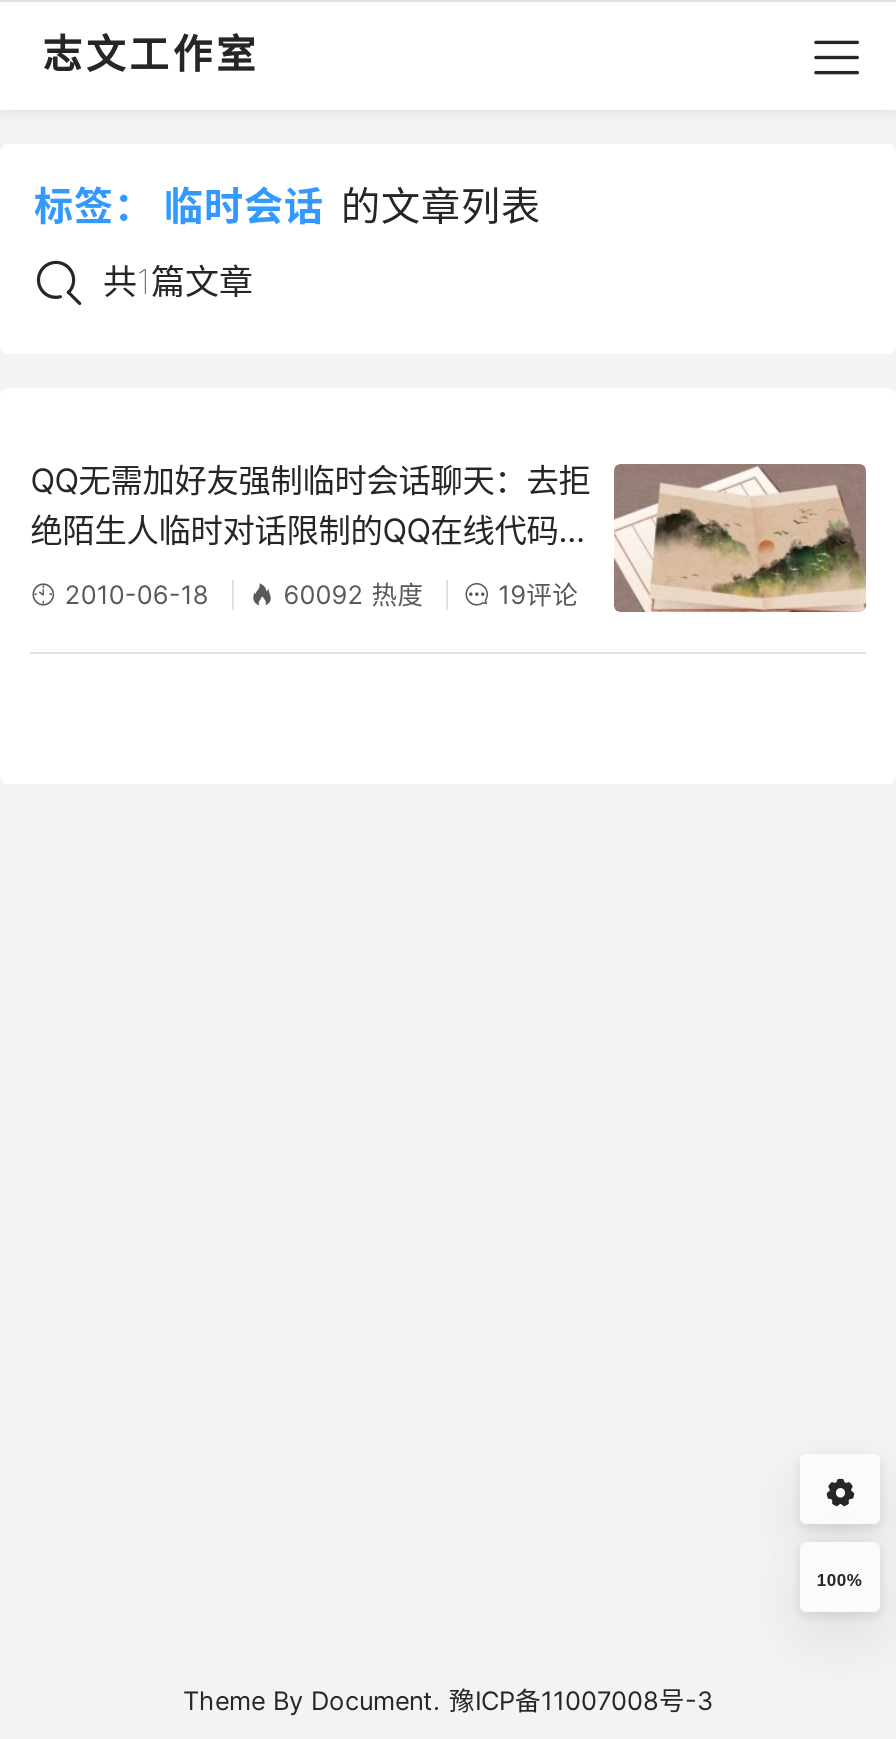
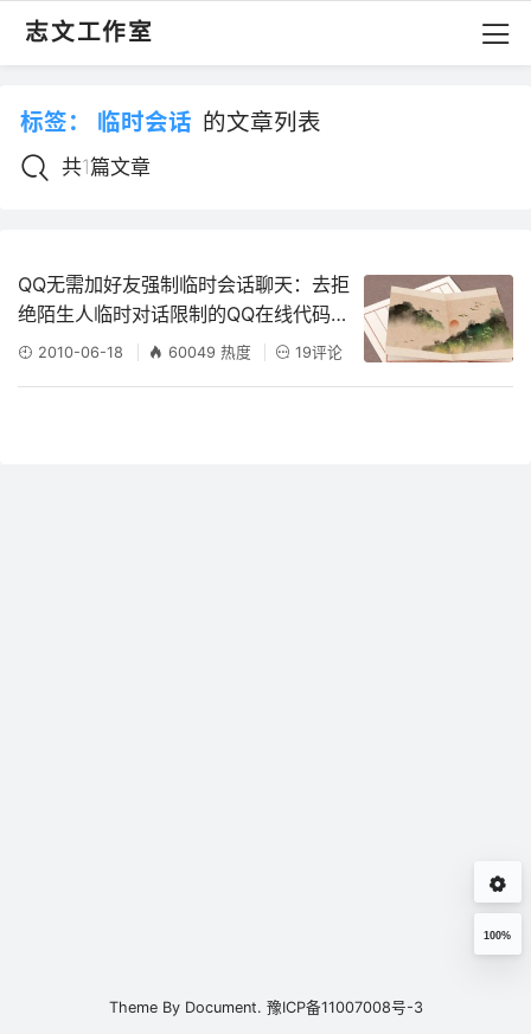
- 60092 热度
+ 60049 热度
